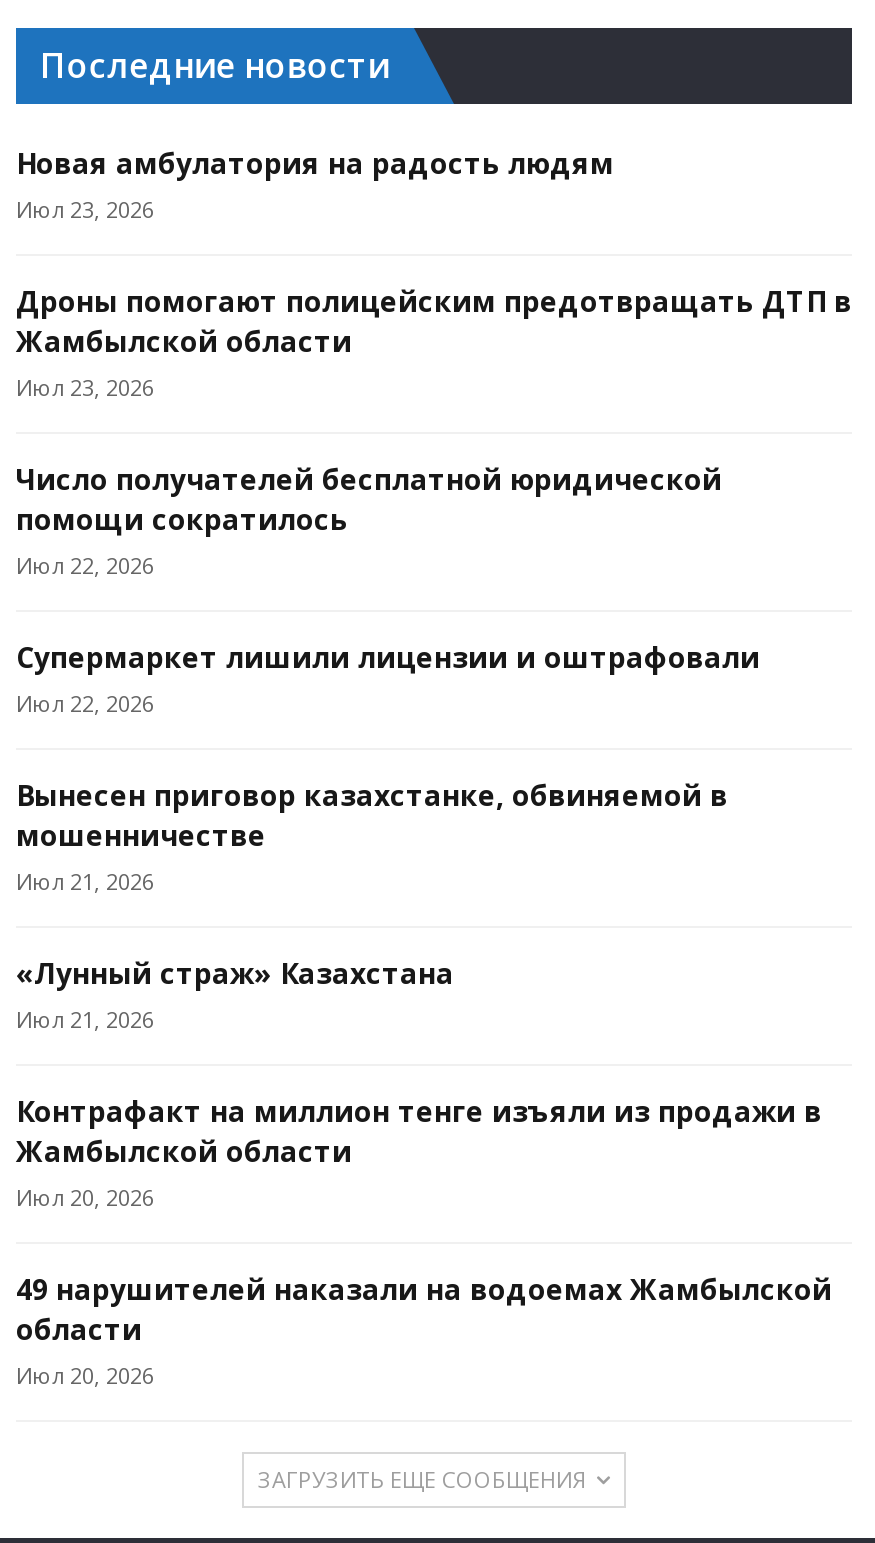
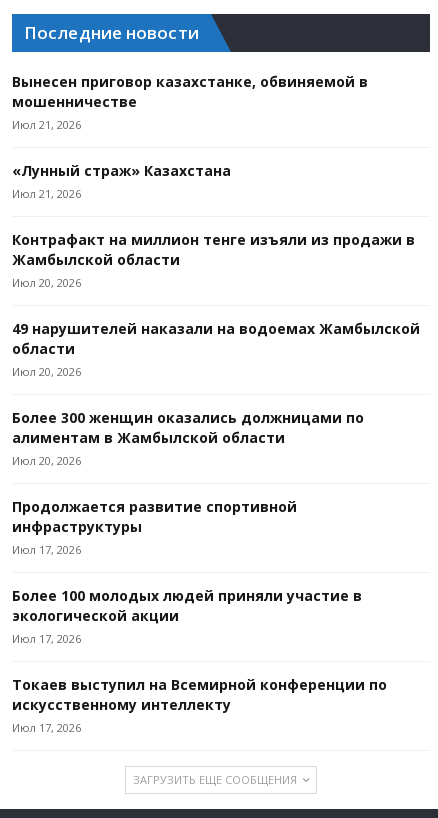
- Новая амбулатория на радость людям
- Июл 23, 2026
- Дроны помогают полицейским предотвращать ДТП в
- Жамбылской области
- Июл 23, 2026
- Число получателей бесплатной юридической
- помощи сократилось
- Июл 22, 2026
- Супермаркет лишили лицензии и оштрафовали
- Июл 22, 2026

moved up: Вынесен приговор казахстанке, обвиняемой в | мошенничестве | Июл 21, 2026 | ... | области | Июл 20, 2026

+ Более 300 женщин оказались должницами по
+ алиментам в Жамбылской области
+ Июл 20, 2026
+ Продолжается развитие спортивной
+ инфраструктуры
+ Июл 17, 2026
+ Более 100 молодых людей приняли участие в
+ экологической акции
+ Июл 17, 2026
+ Токаев выступил на Всемирной конференции по
+ искусственному интеллекту
+ Июл 17, 2026
